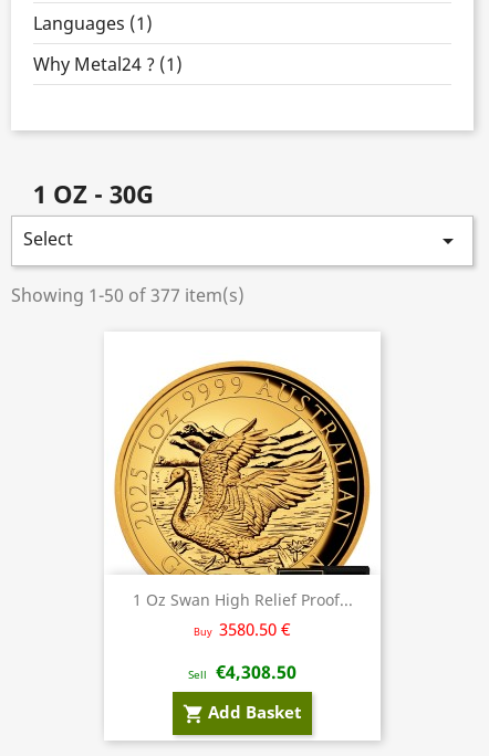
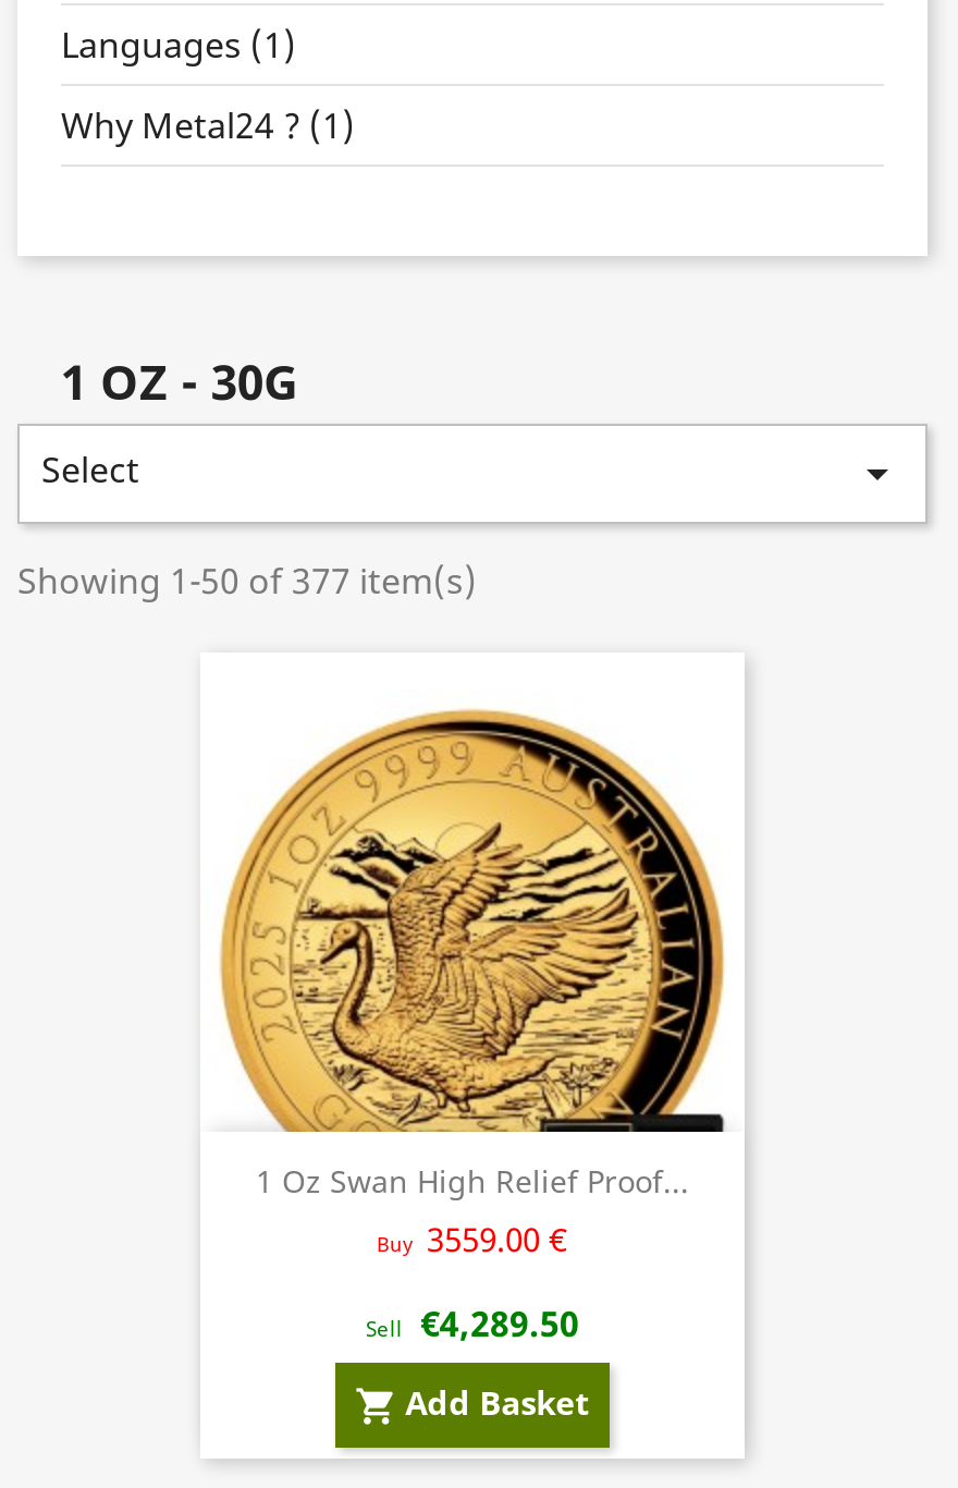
- Buy 3580.50 €
+ Buy 3559.00 €

- Sell €4,308.50
+ Sell €4,289.50
